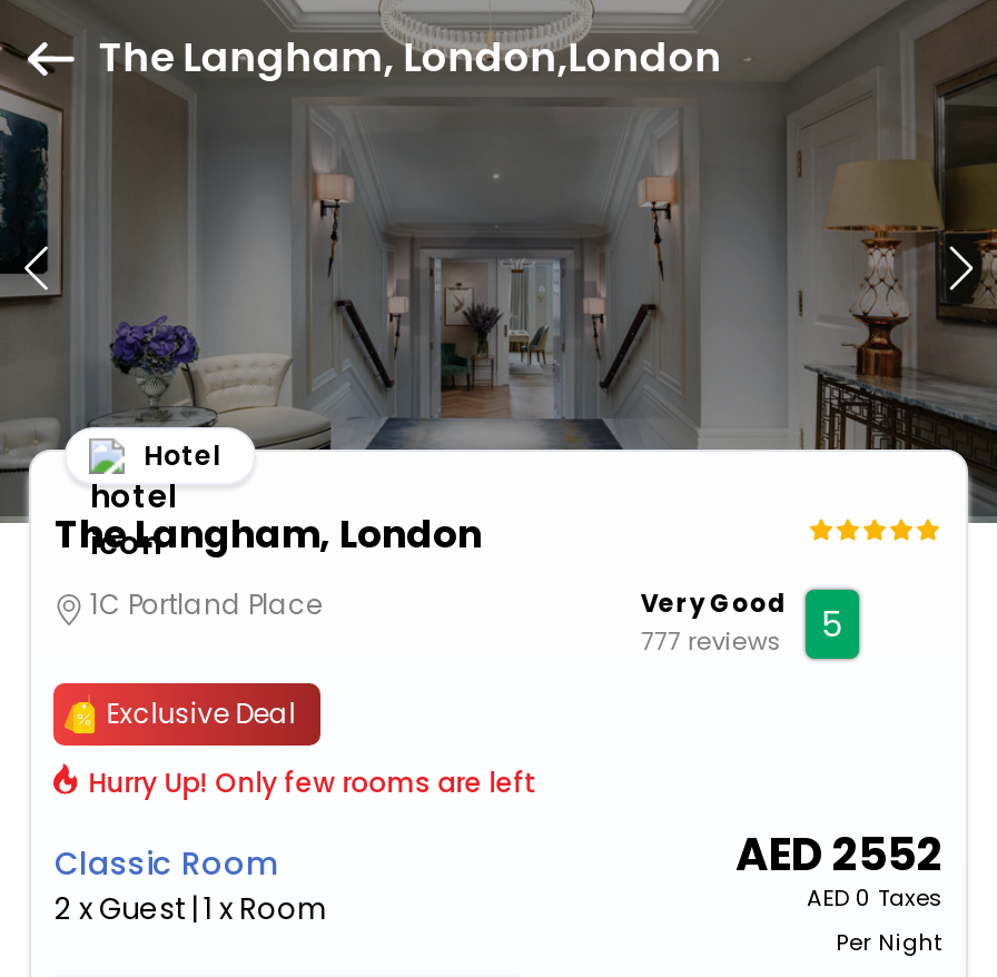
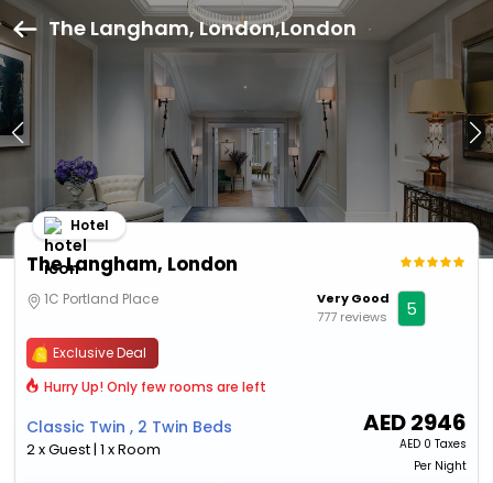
- AED 2552
+ AED 2946

- Classic Room
+ Classic Twin , 2 Twin Beds
